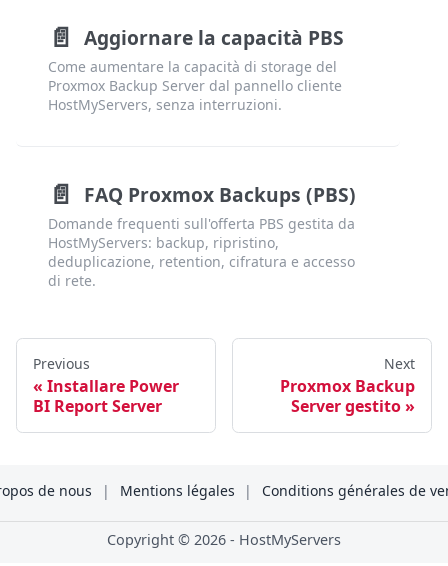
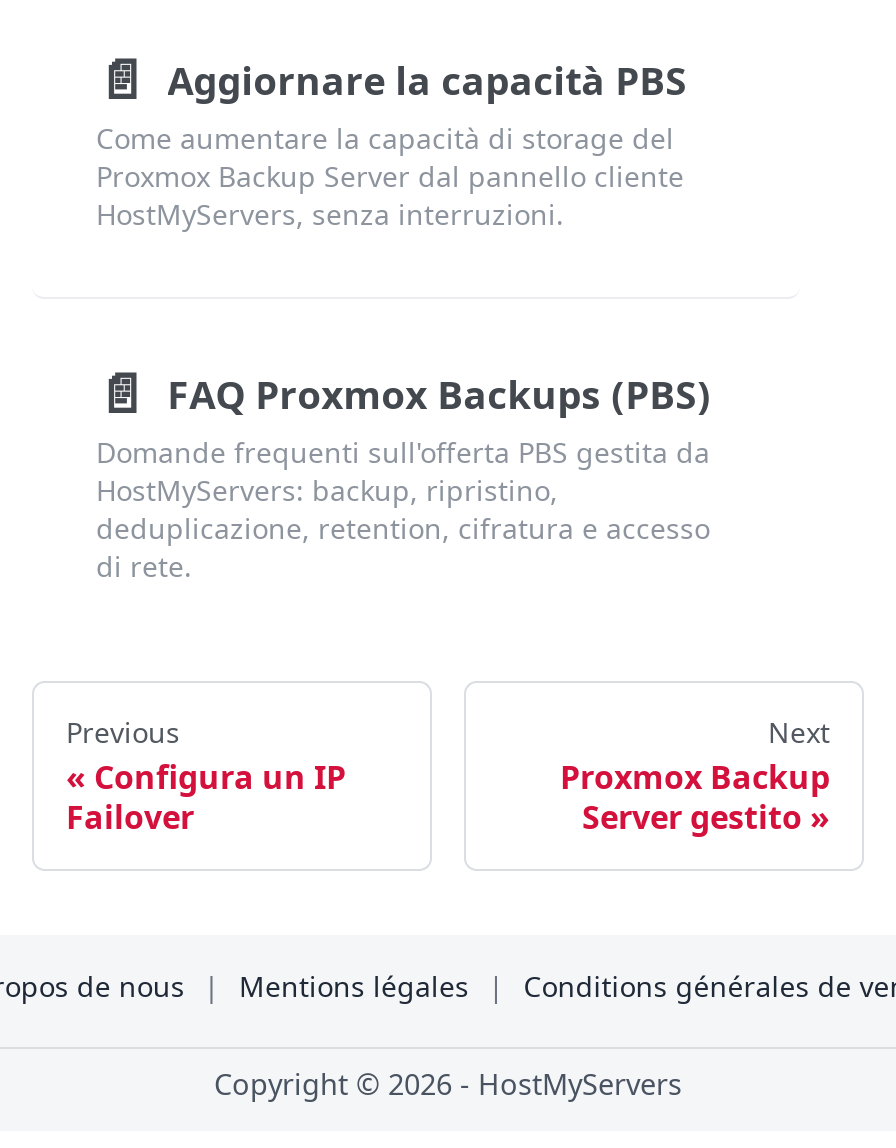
- Installare Power
- BI Report Server
+ Configura un IP
+ Failover
